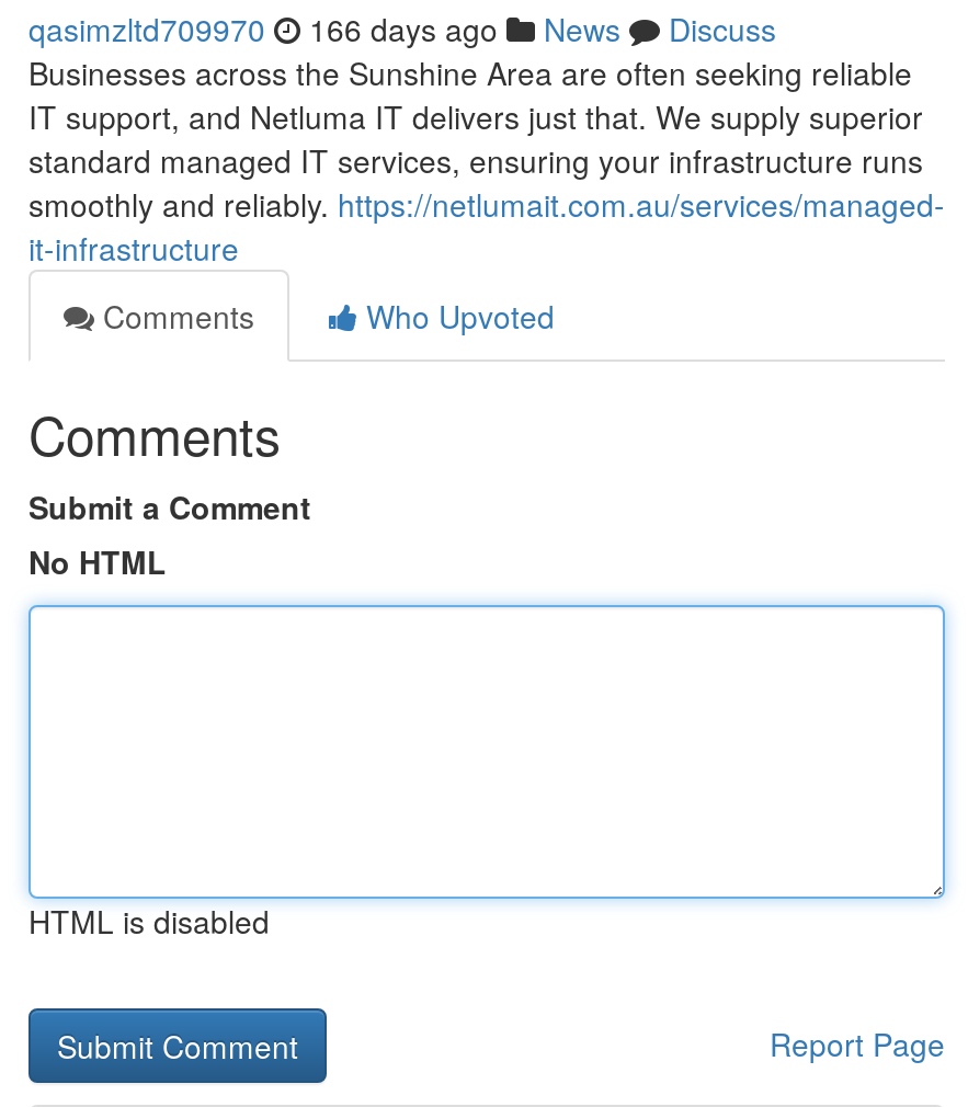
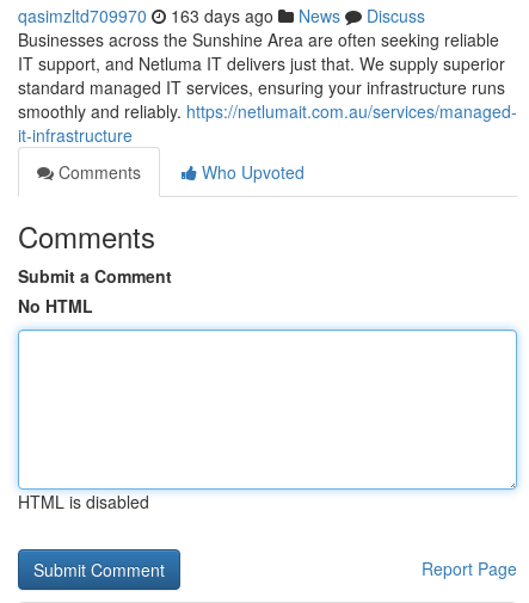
- qasimzltd709970 166 days ago News Discuss
+ qasimzltd709970 163 days ago News Discuss
